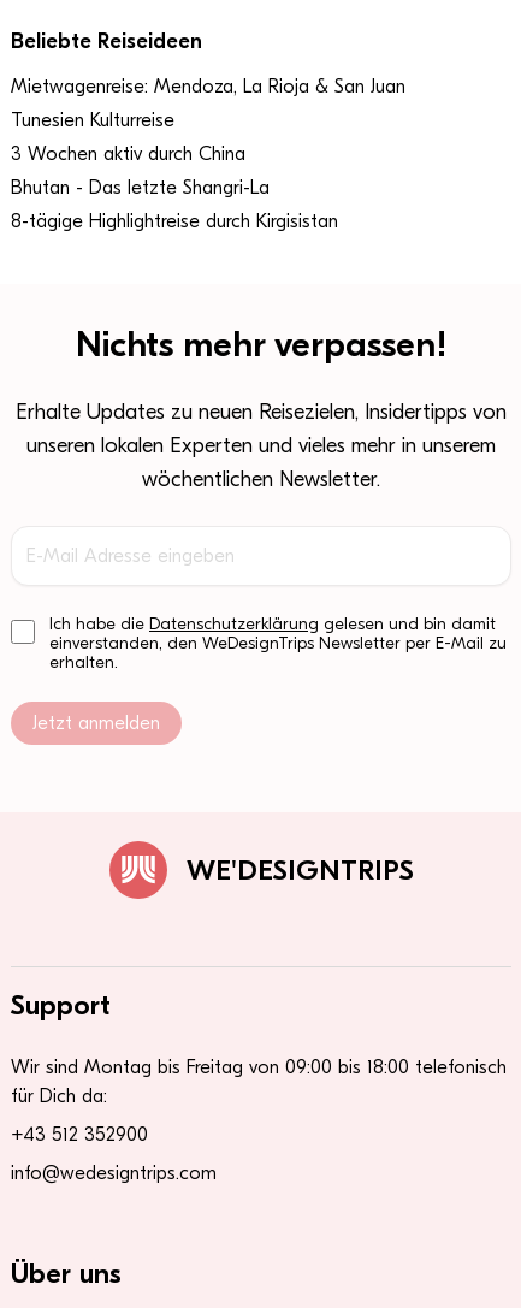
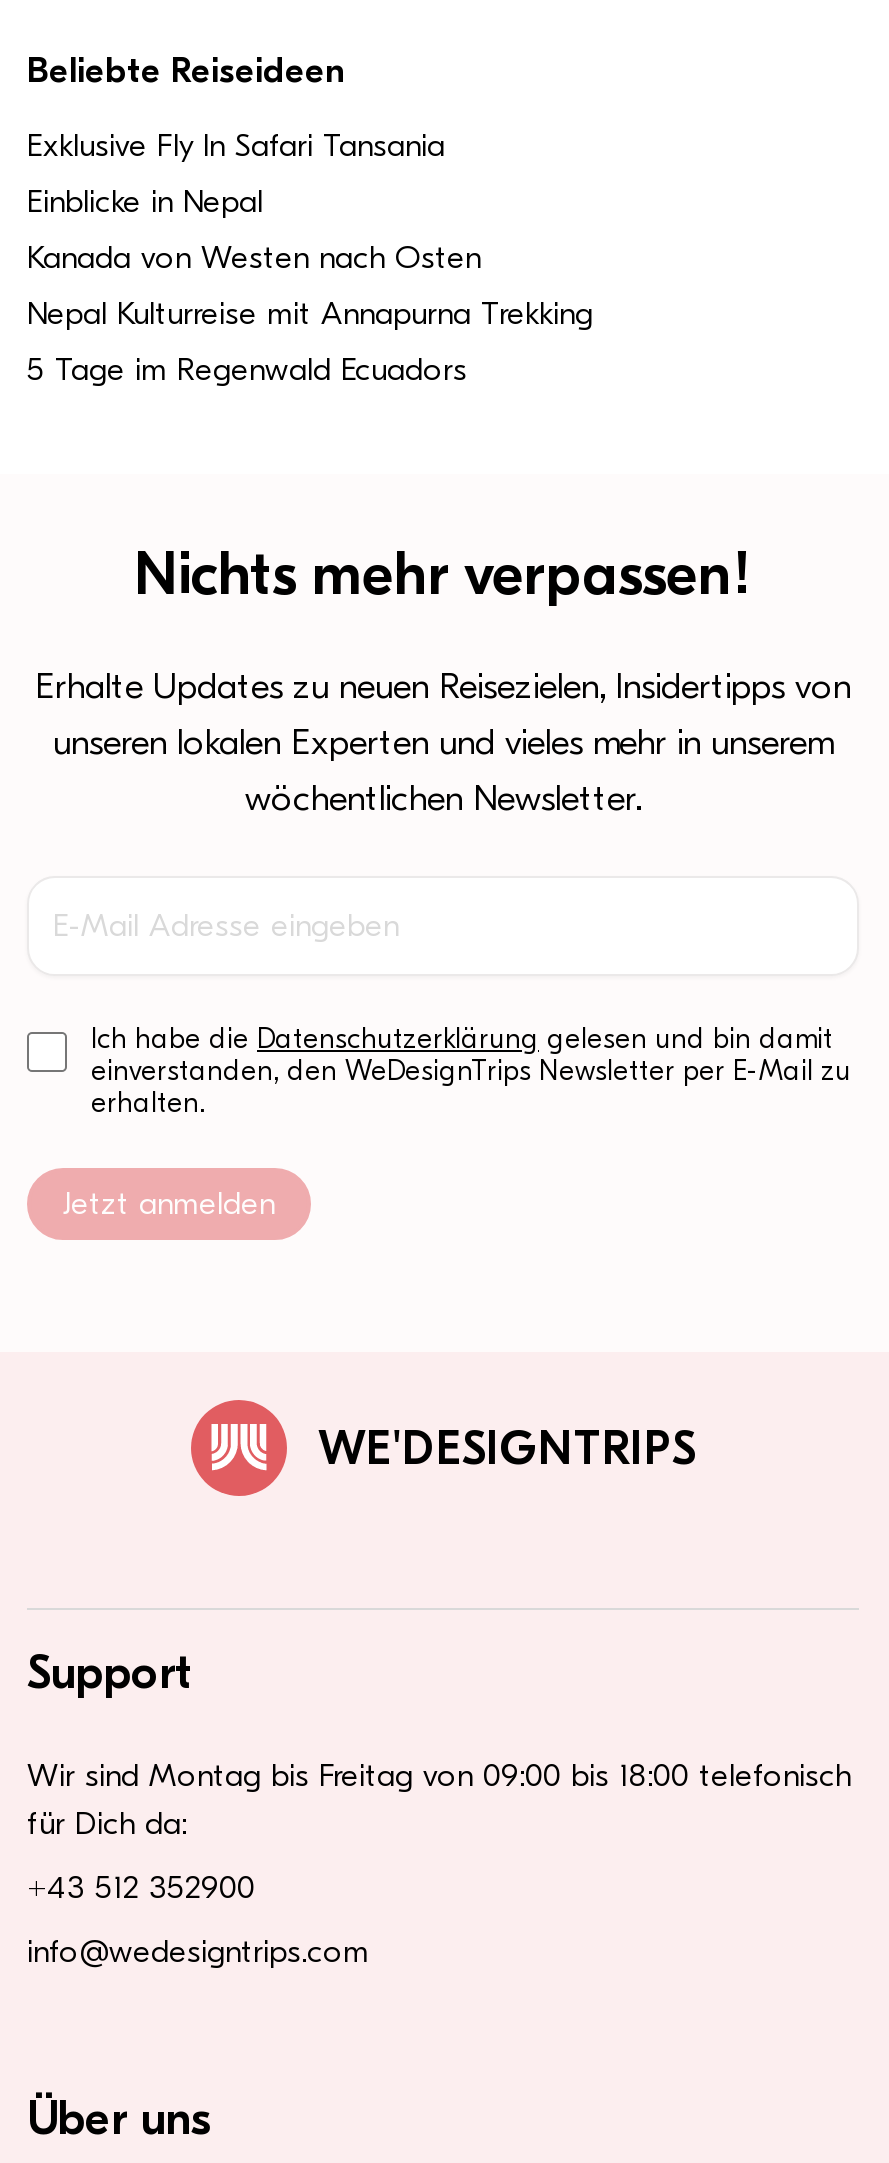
- Mietwagenreise: Mendoza, La Rioja & San Juan
+ Exklusive Fly In Safari Tansania

- Tunesien Kulturreise
+ Einblicke in Nepal

- 3 Wochen aktiv durch China
+ Kanada von Westen nach Osten

- Bhutan - Das letzte Shangri-La
+ Nepal Kulturreise mit Annapurna Trekking

- 8-tägige Highlightreise durch Kirgisistan
+ 5 Tage im Regenwald Ecuadors
